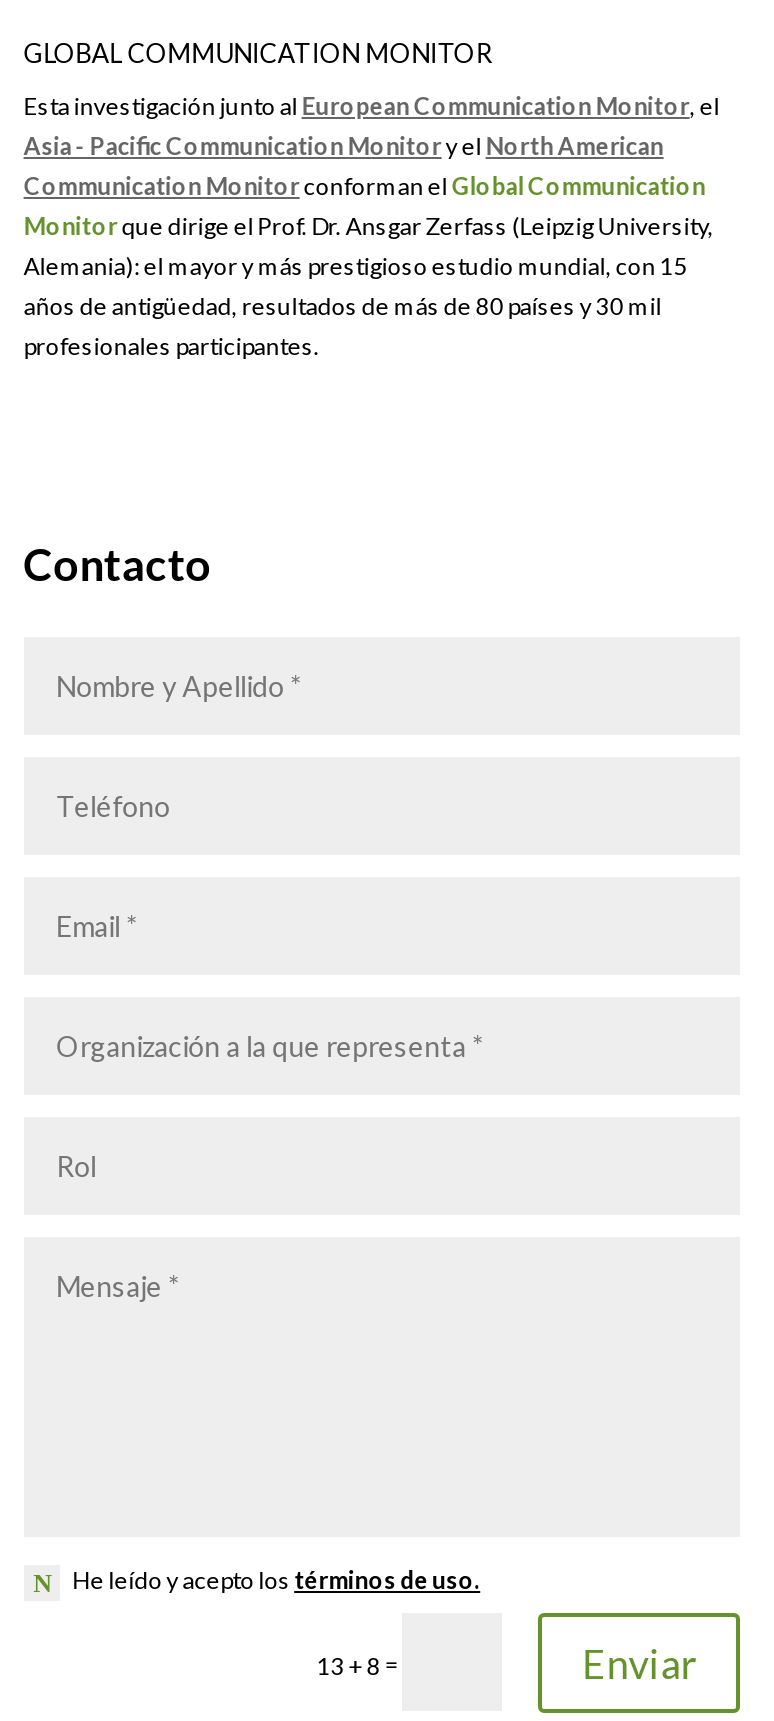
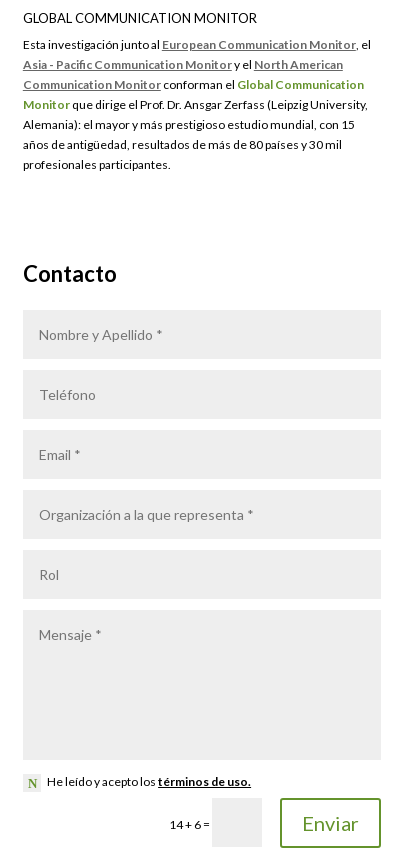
- 13 + 8 =
+ 14 + 6 =
